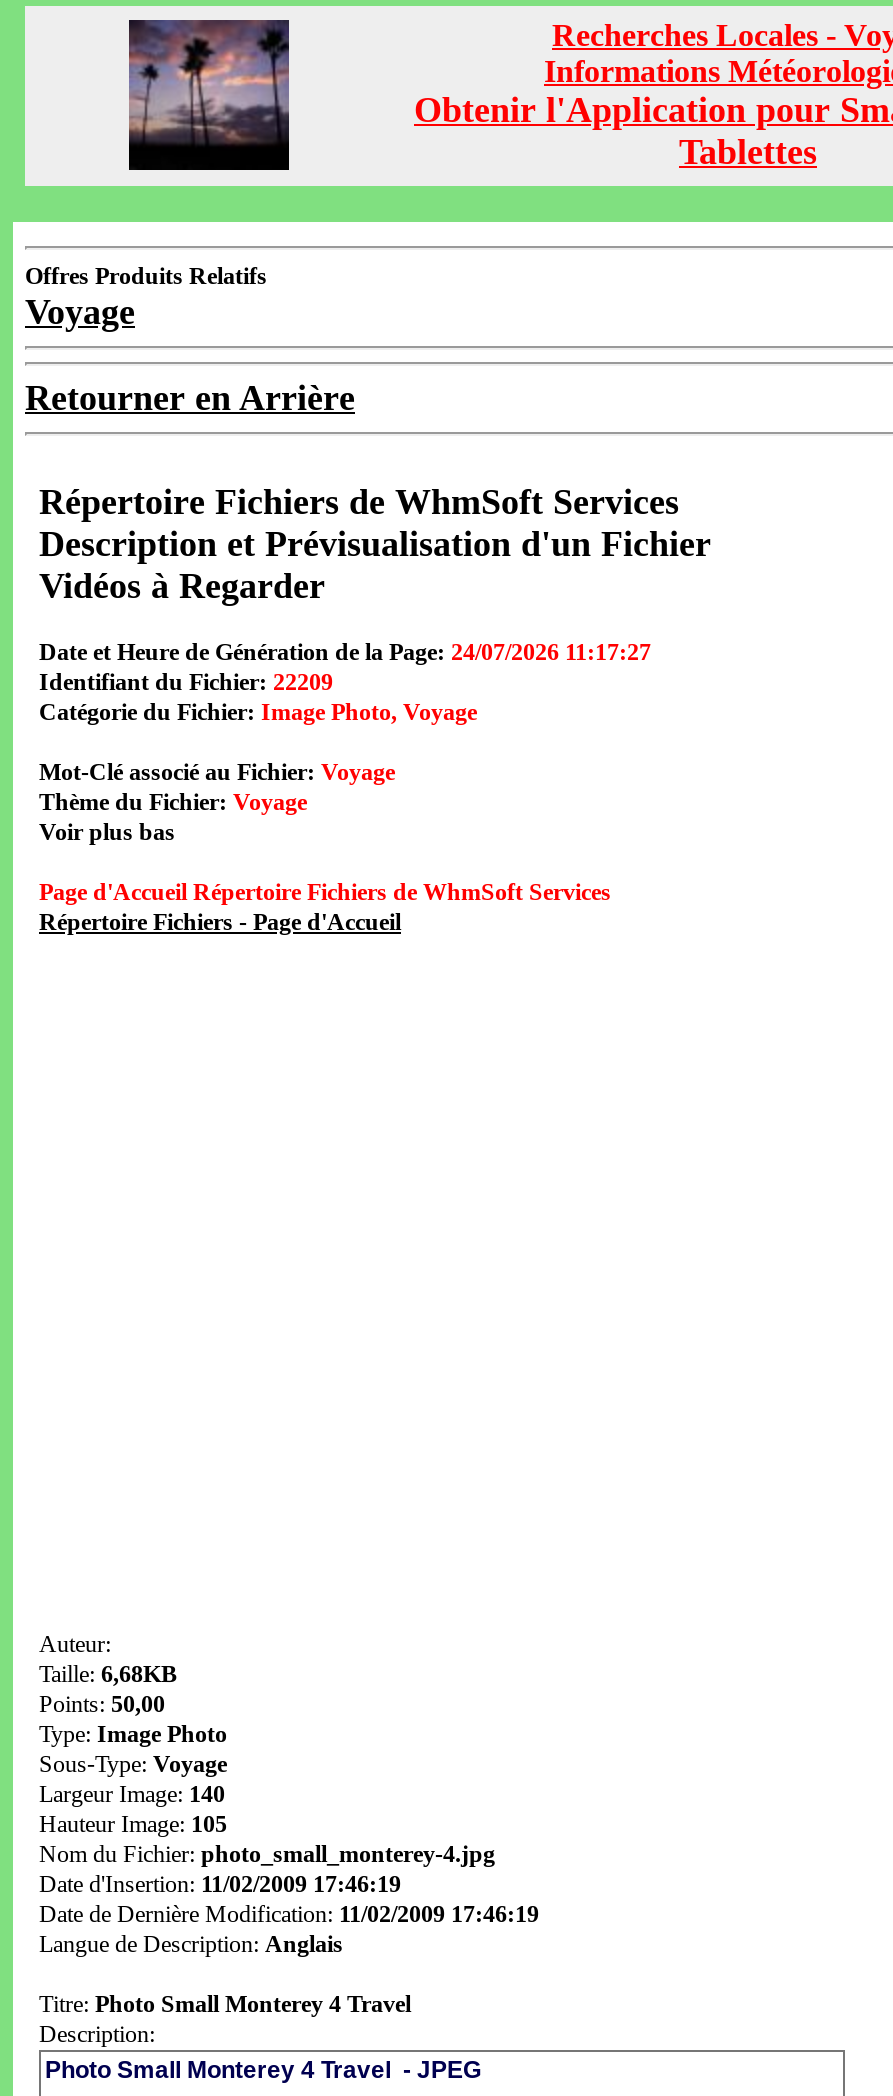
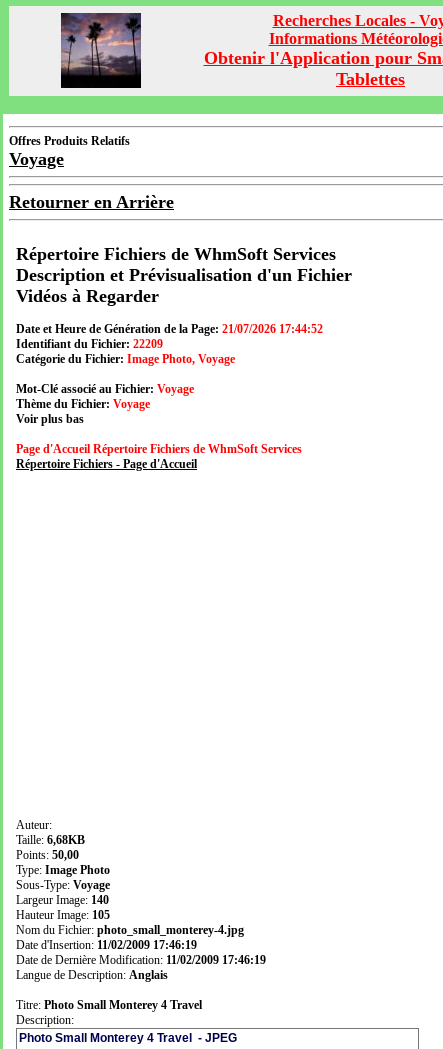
- Date et Heure de Génération de la Page: 24/07/2026 11:17:27
+ Date et Heure de Génération de la Page: 21/07/2026 17:44:52
